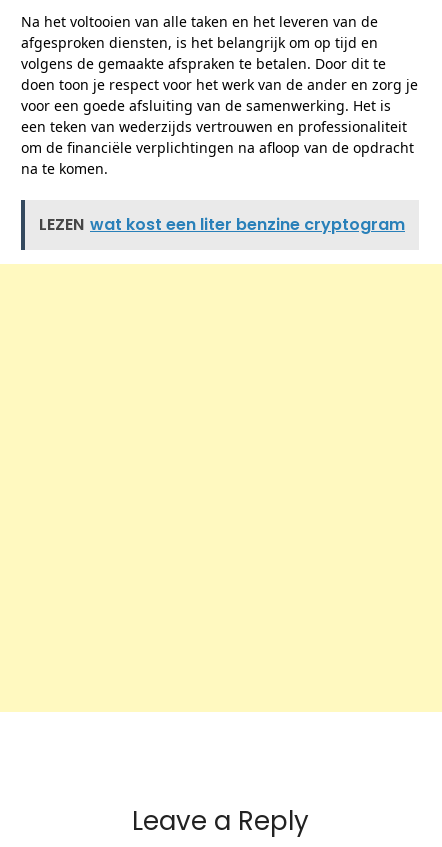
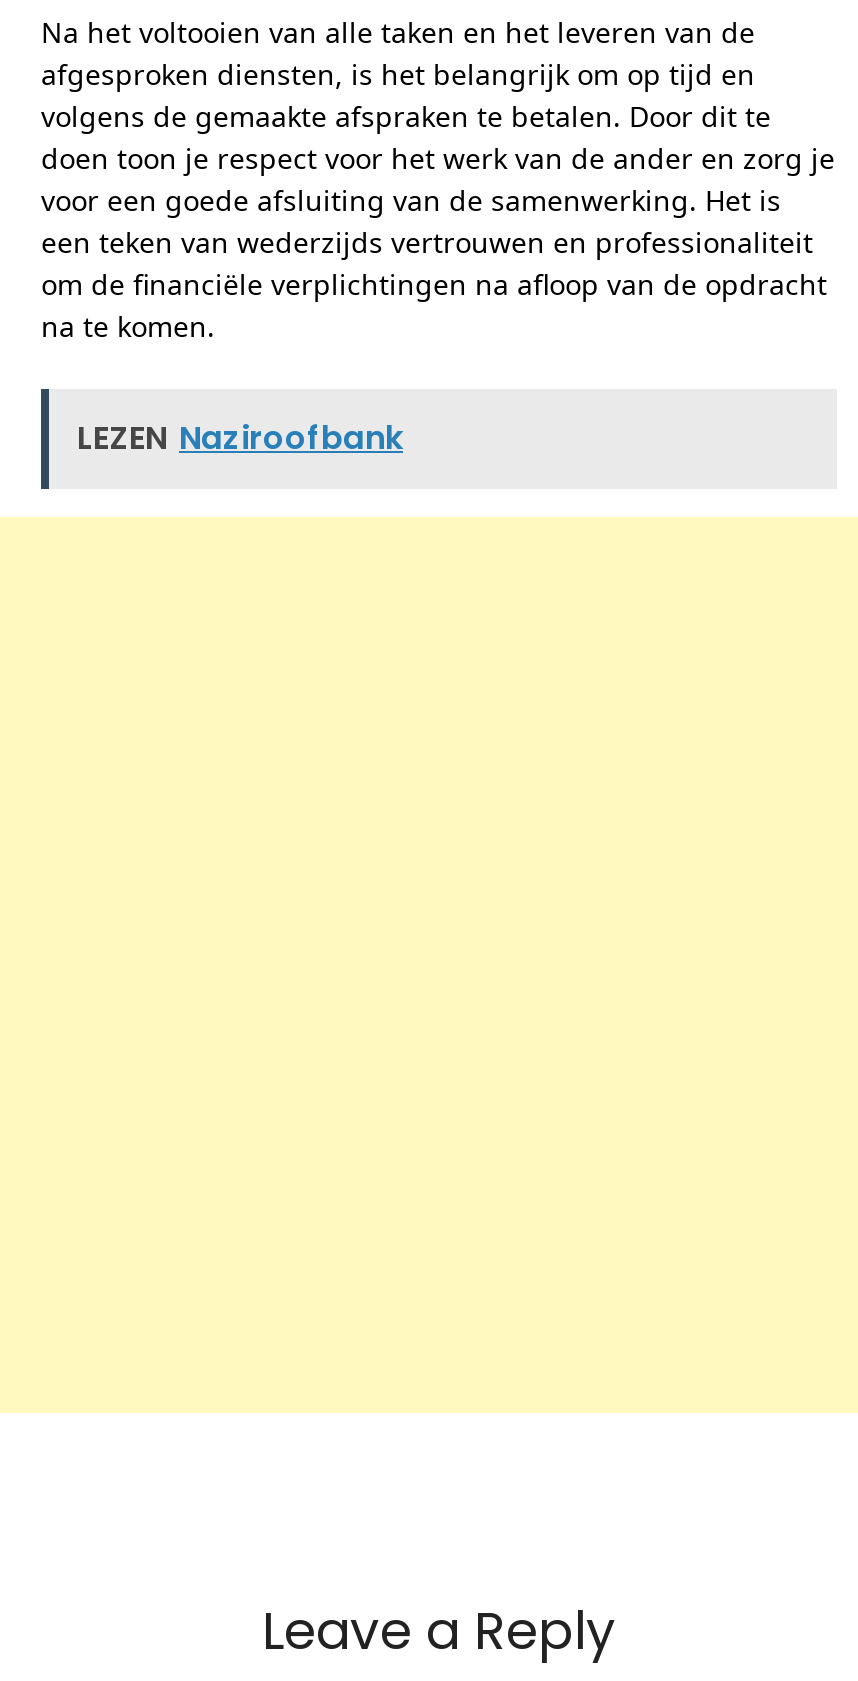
- LEZEN wat kost een liter benzine cryptogram
+ LEZEN Naziroofbank
